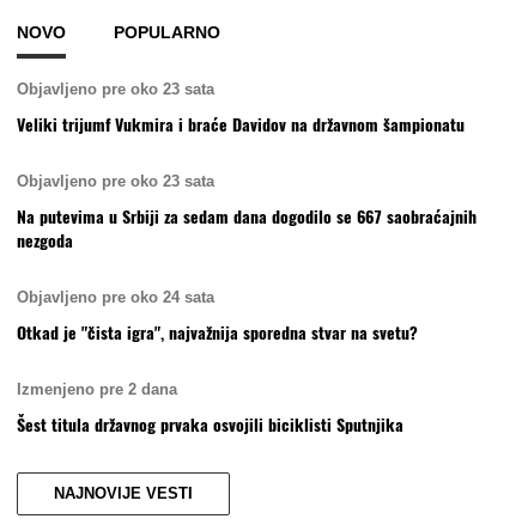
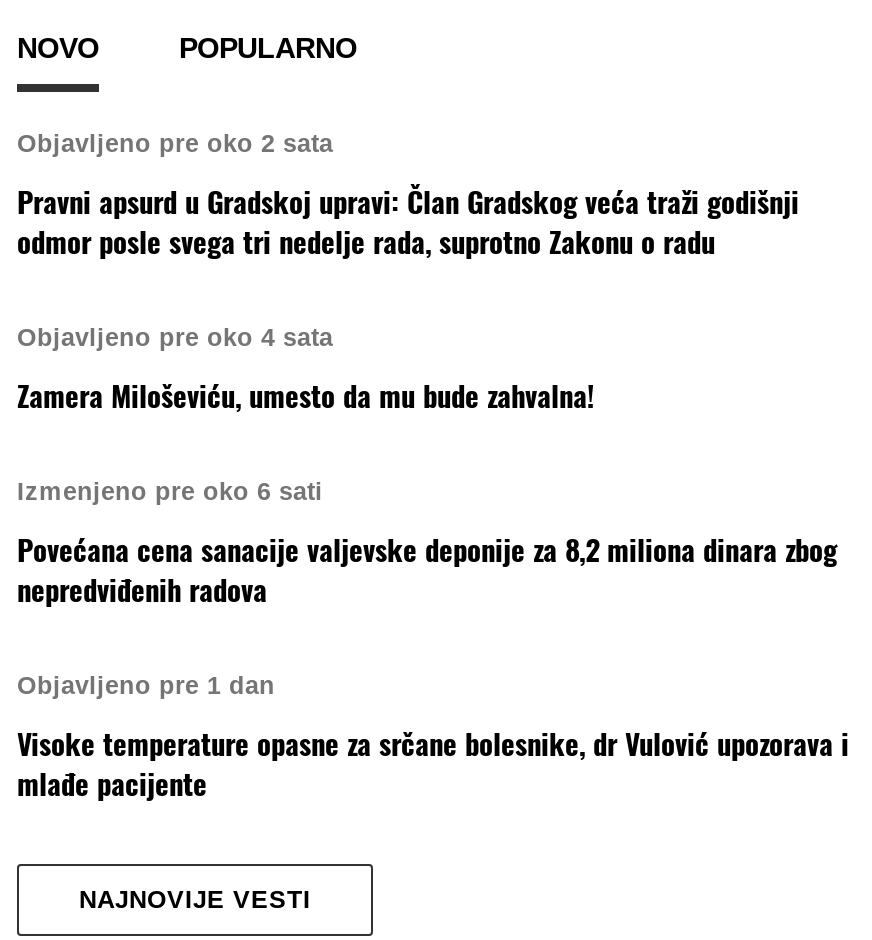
- Objavljeno pre oko 23 sata
+ Objavljeno pre oko 2 sata

- Veliki trijumf Vukmira i braće Davidov na državnom šampionatu
+ Pravni apsurd u Gradskoj upravi: Član Gradskog veća traži godišnji
+ odmor posle svega tri nedelje rada, suprotno Zakonu o radu

- Objavljeno pre oko 23 sata
+ Objavljeno pre oko 4 sata

- Na putevima u Srbiji za sedam dana dogodilo se 667 saobraćajnih
- nezgoda
+ Zamera Miloševiću, umesto da mu bude zahvalna!

- Objavljeno pre oko 24 sata
+ Izmenjeno pre oko 6 sati

- Otkad je "čista igra", najvažnija sporedna stvar na svetu?
+ Povećana cena sanacije valjevske deponije za 8,2 miliona dinara zbog
+ nepredviđenih radova

- Izmenjeno pre 2 dana
+ Objavljeno pre 1 dan

- Šest titula državnog prvaka osvojili biciklisti Sputnjika
+ Visoke temperature opasne za srčane bolesnike, dr Vulović upozorava i
+ mlađe pacijente
